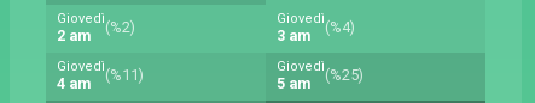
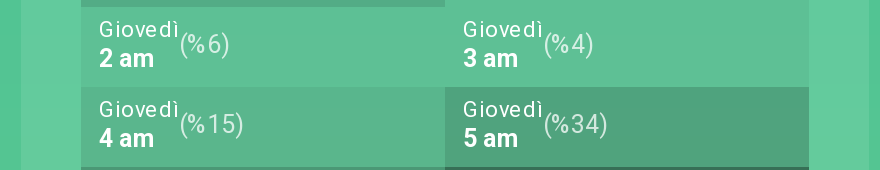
- Giovedì 2 am (%2)
+ Giovedì 2 am (%6)

- Giovedì 4 am (%11)
+ Giovedì 4 am (%15)

- Giovedì 5 am (%25)
+ Giovedì 5 am (%34)
